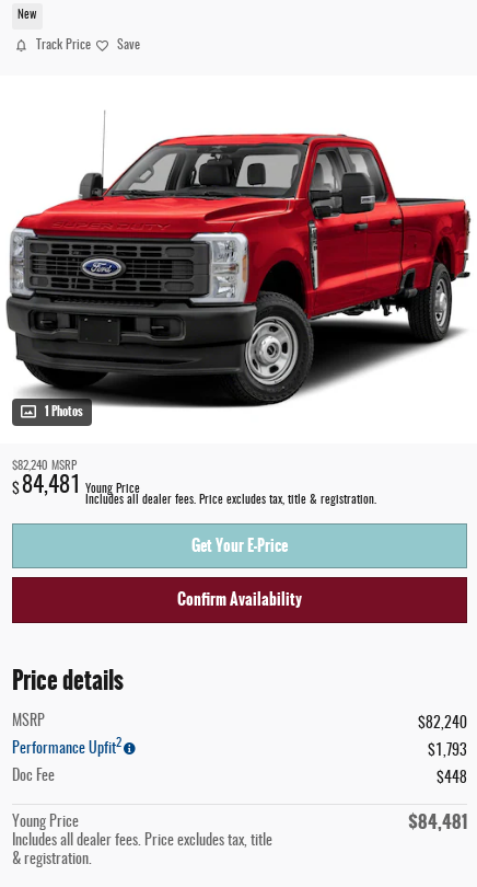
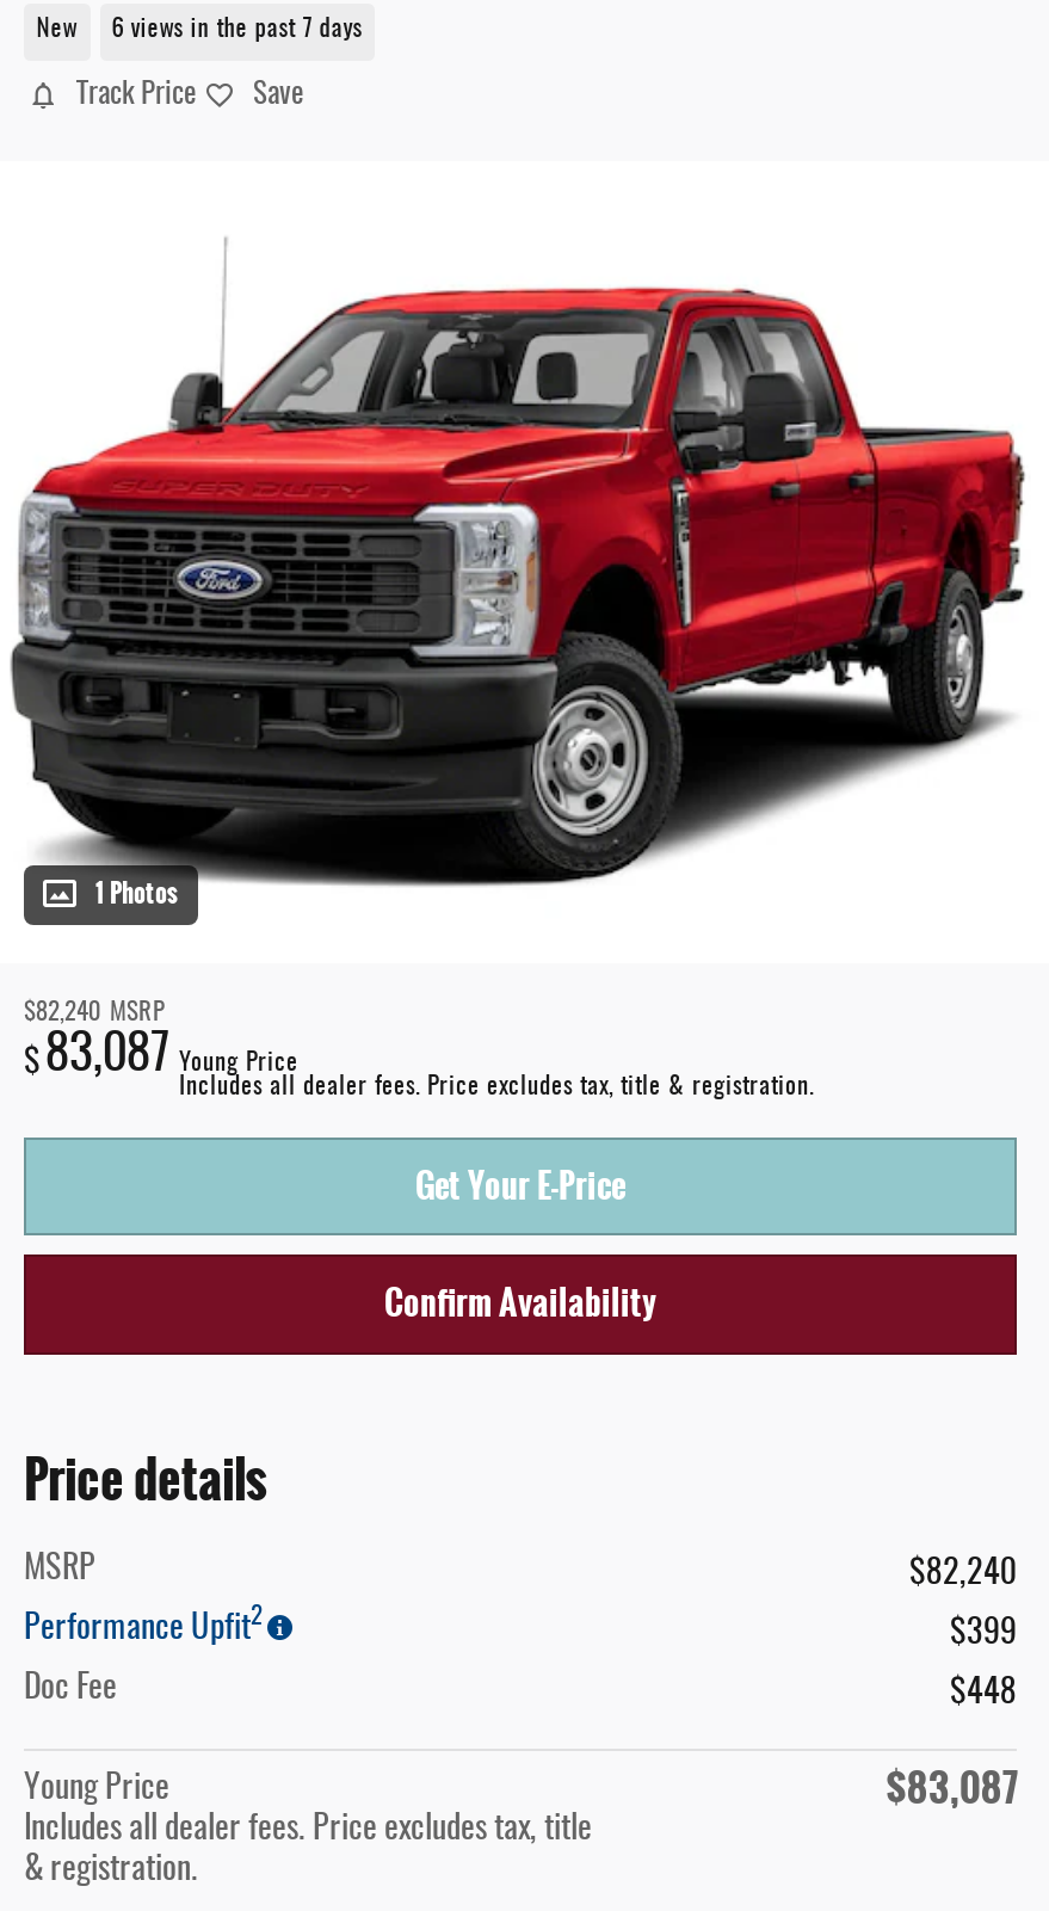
+ 6 views in the past 7 days

- $ 84,481 Young Price
+ $ 83,087 Young Price

- $1,793
+ $399

- $84,481
+ $83,087
